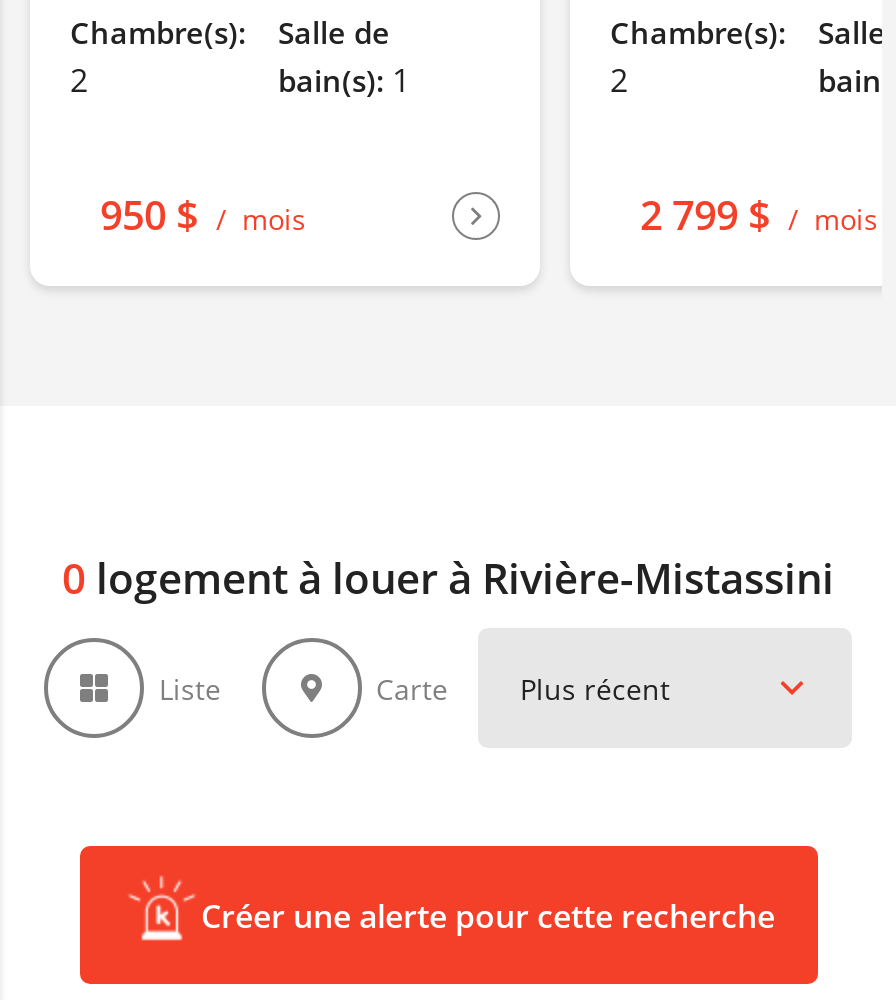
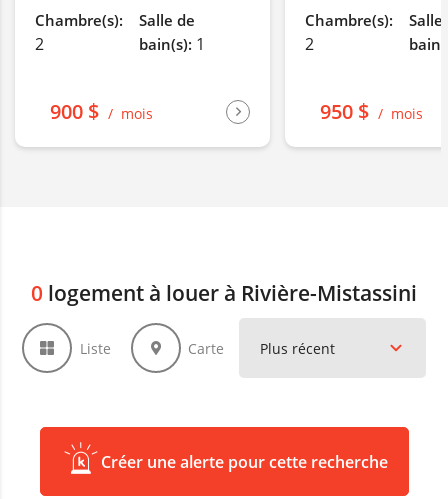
- 950 $ mois
+ 900 $ mois

- 2 799 $ mois
+ 950 $ mois
